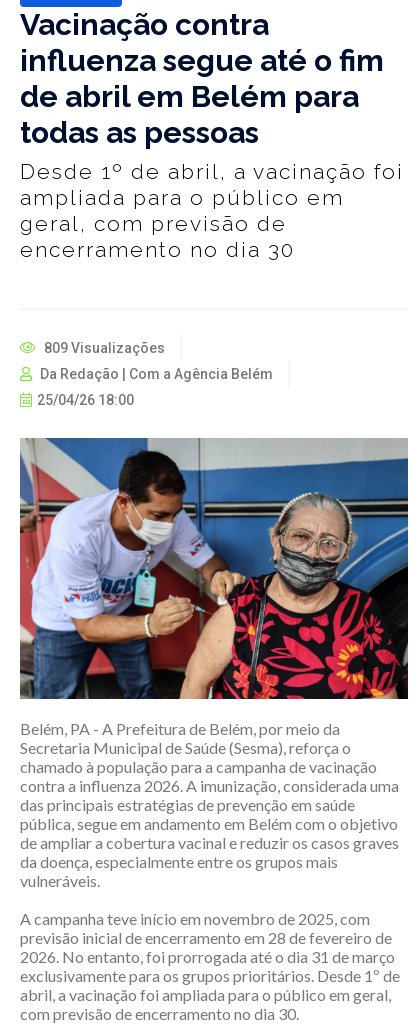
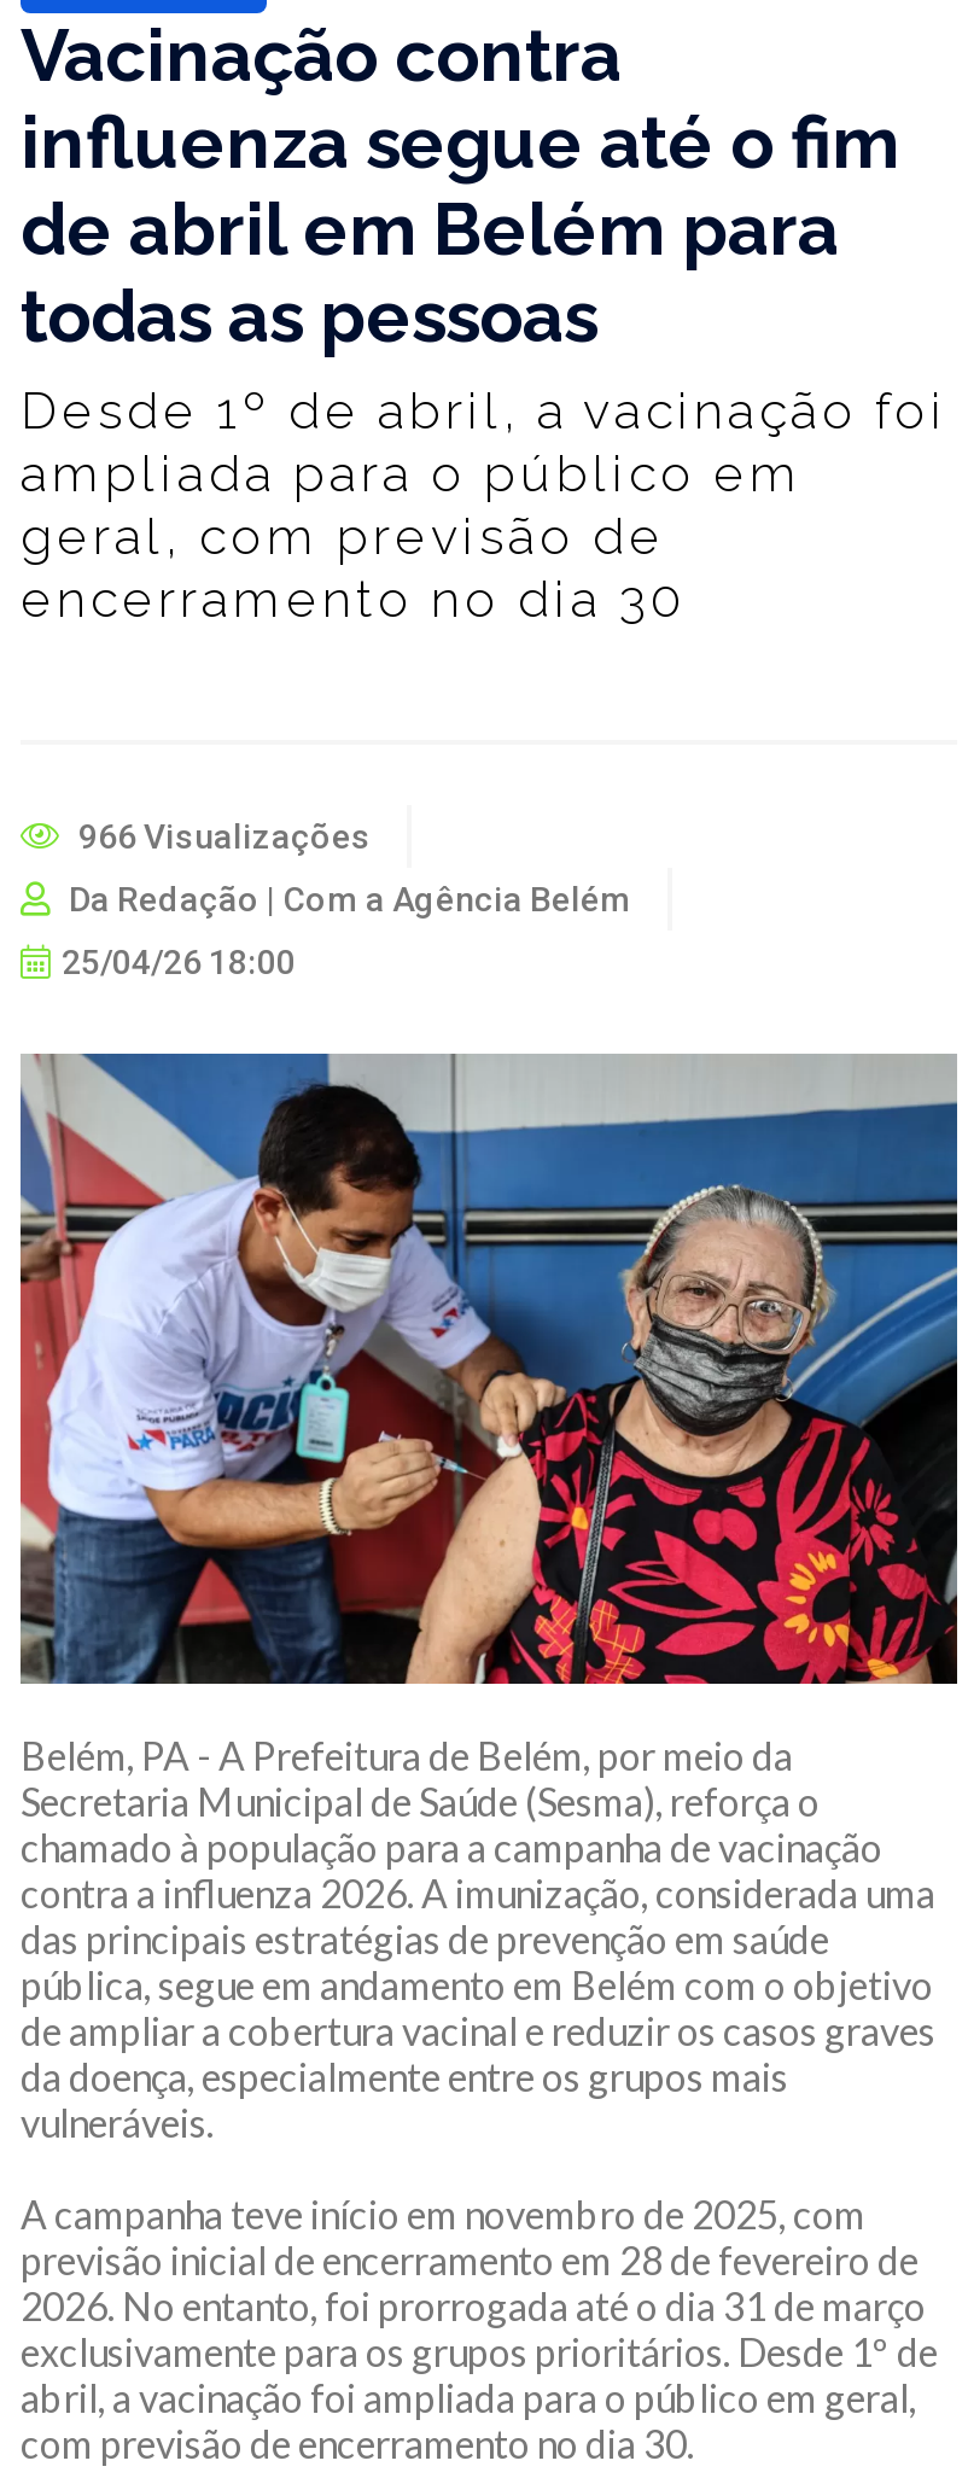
- 809 Visualizações
+ 966 Visualizações
